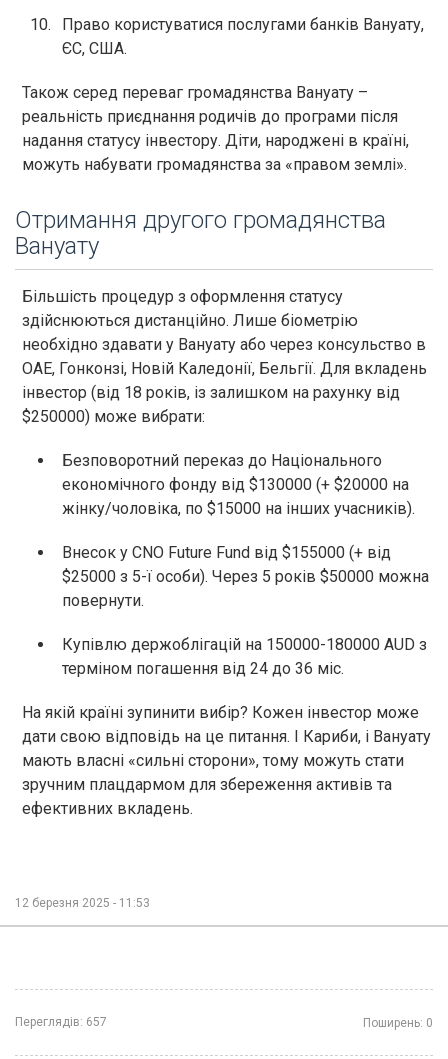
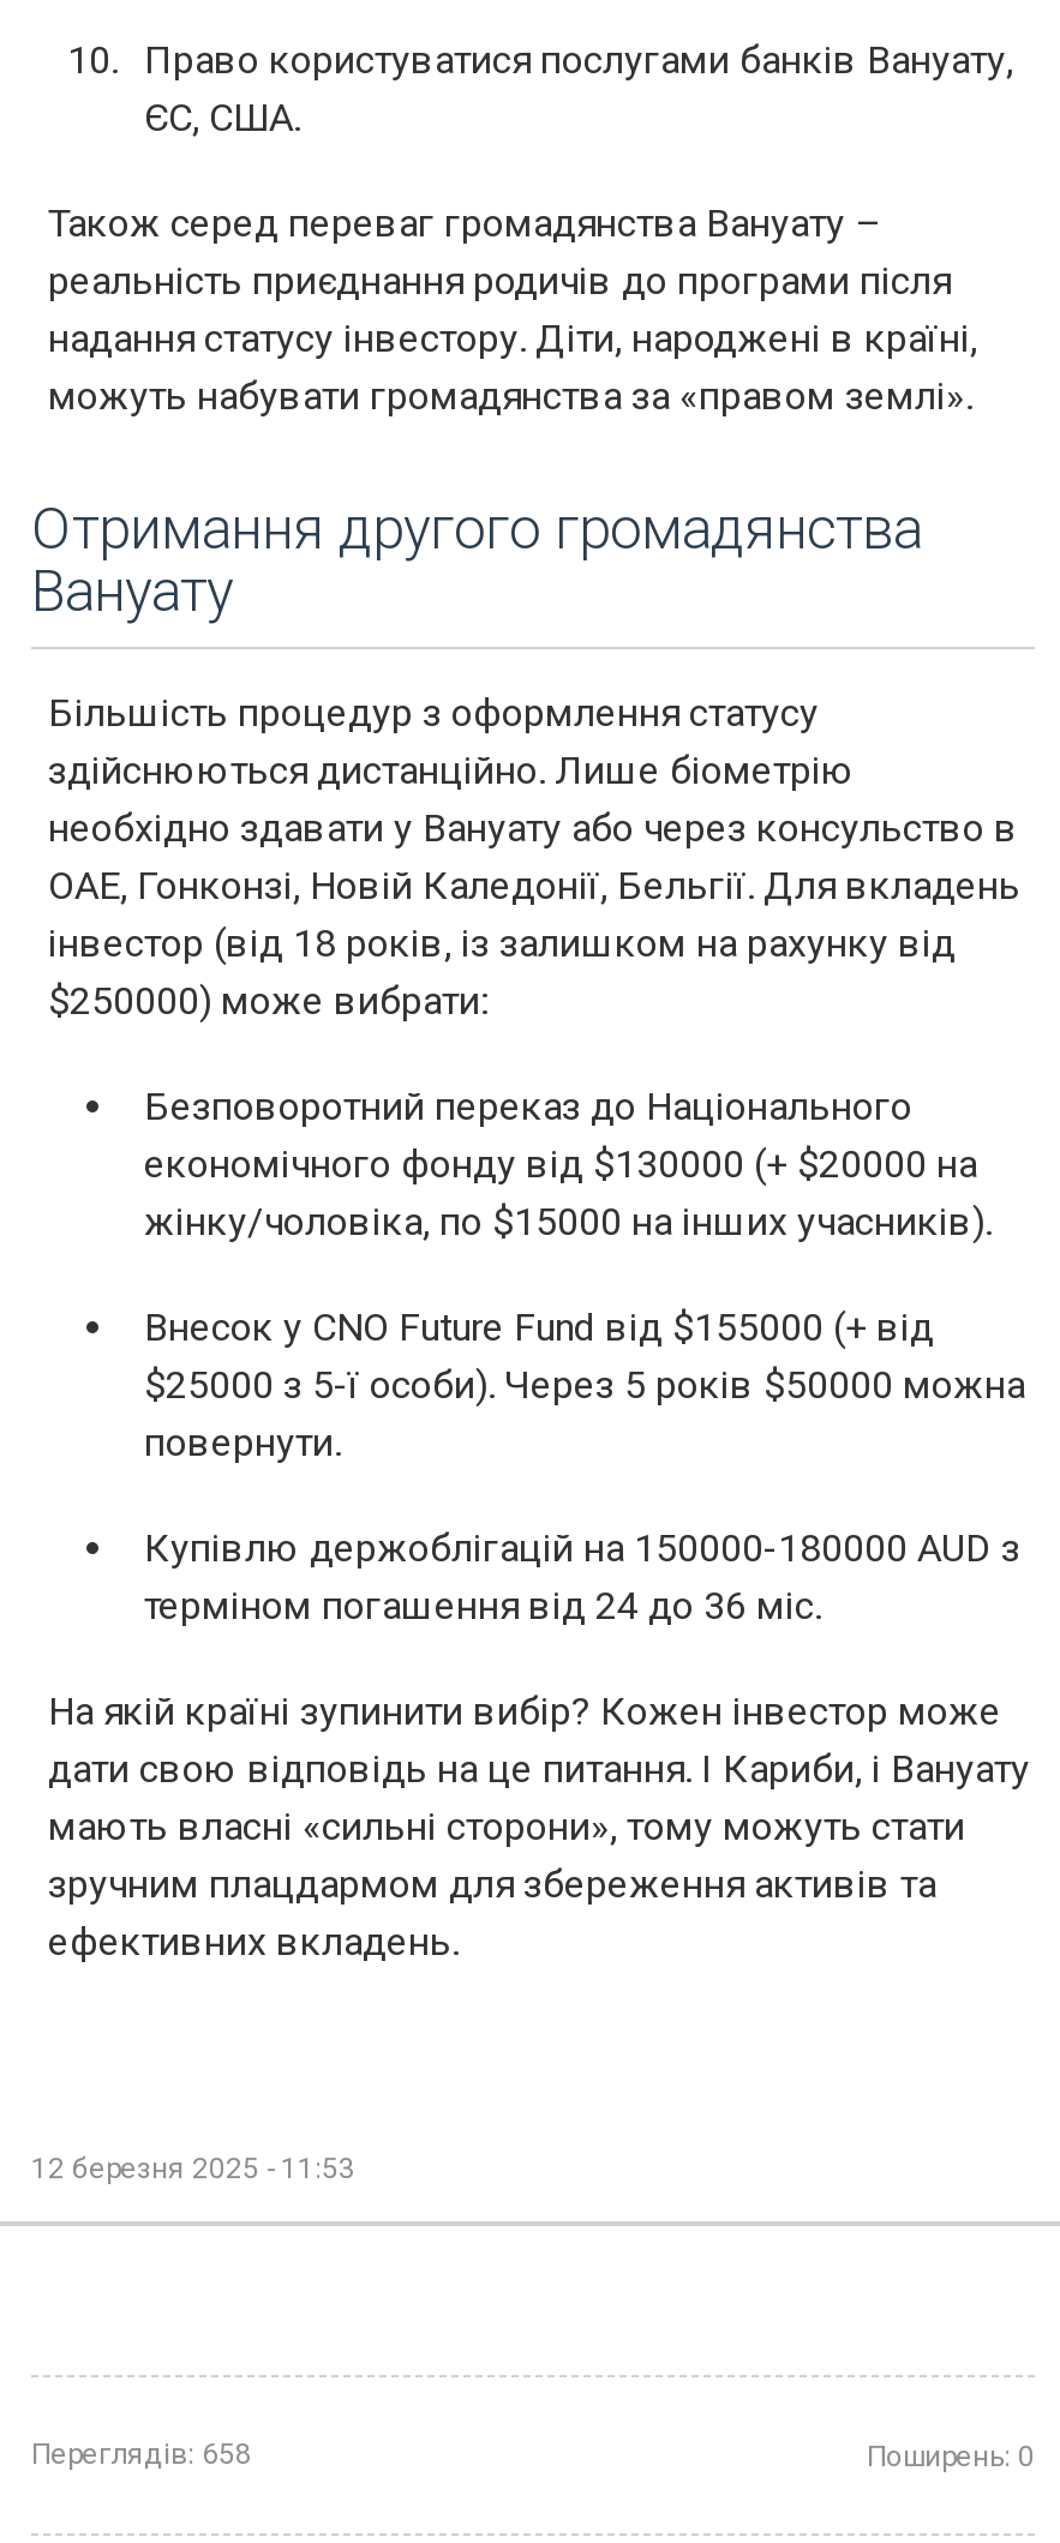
- Переглядів: 657
+ Переглядів: 658
